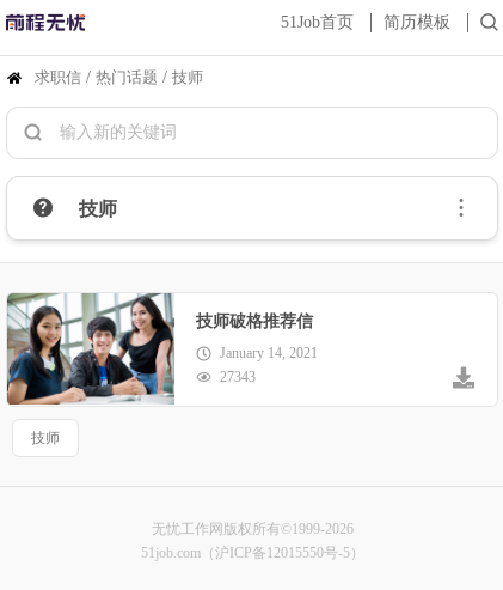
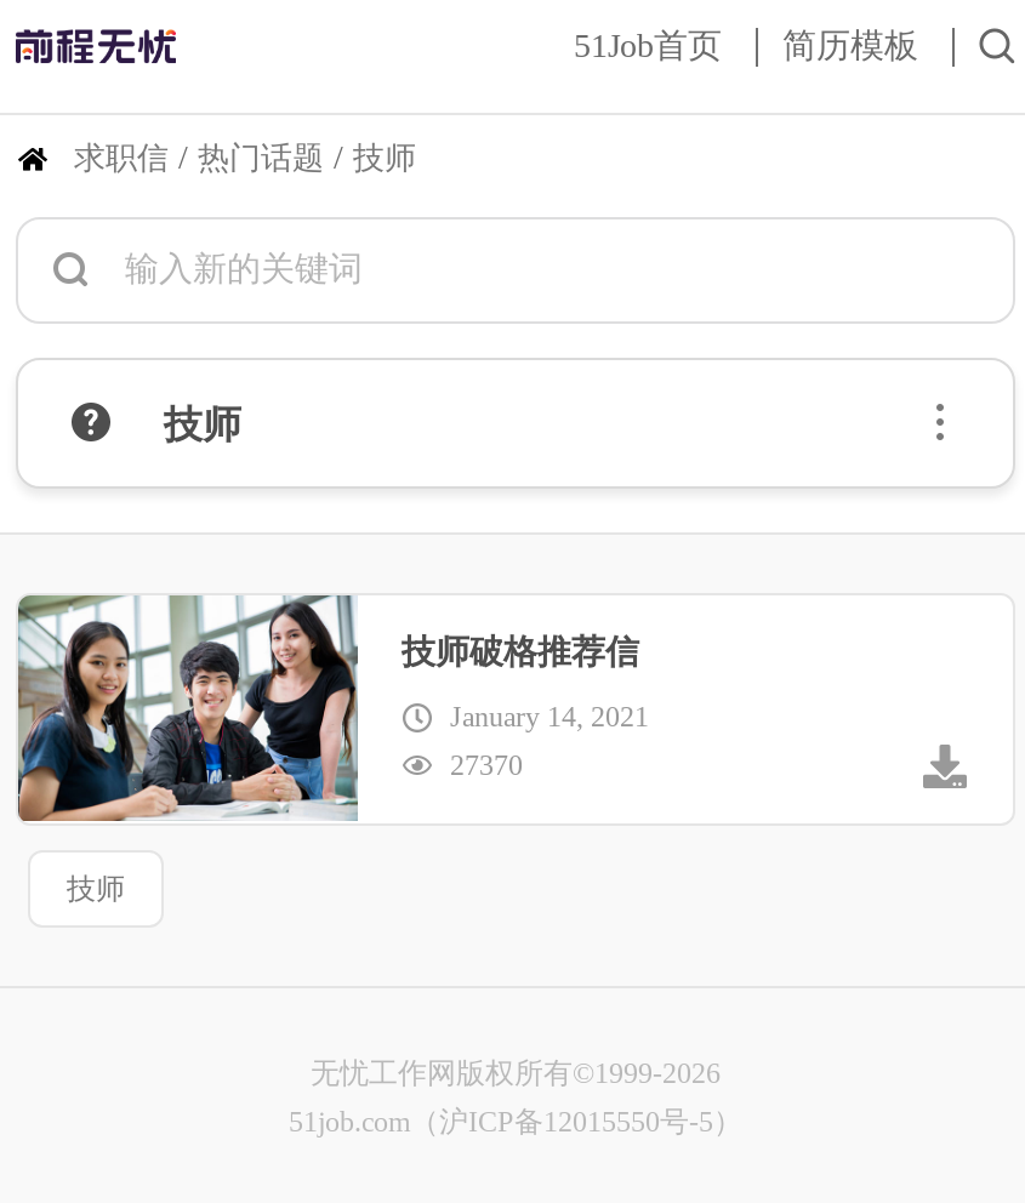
- 27343
+ 27370
